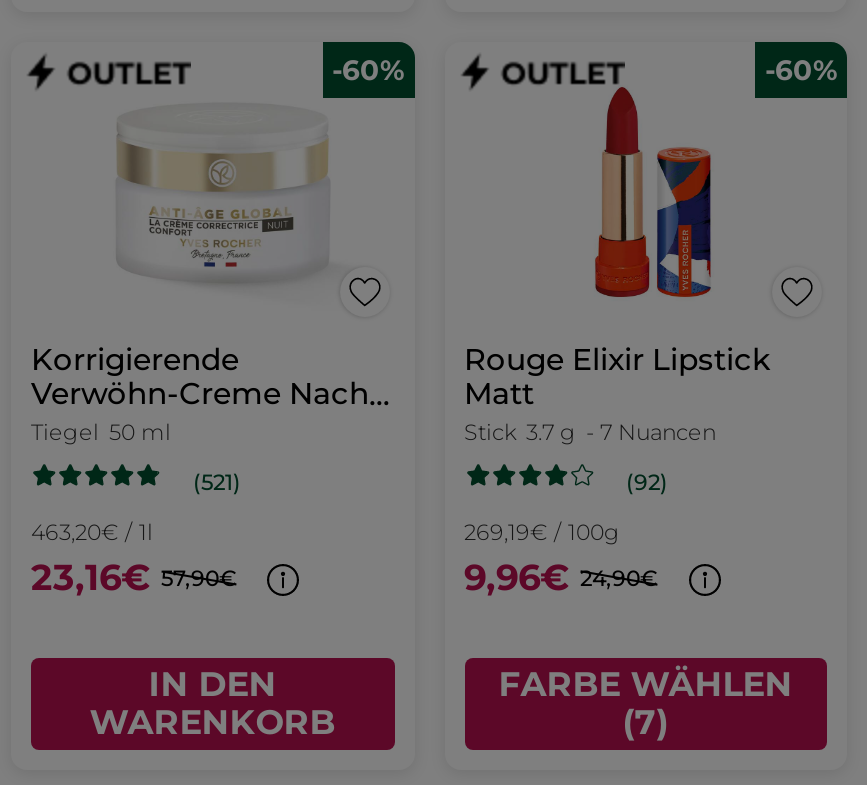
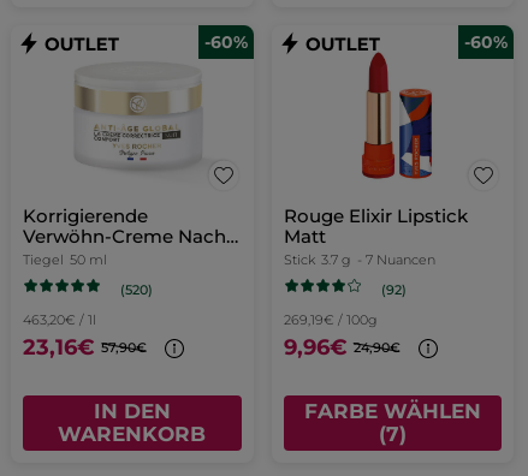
- (521)
+ (520)
